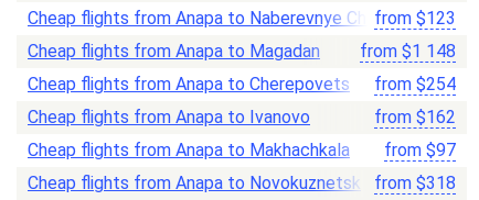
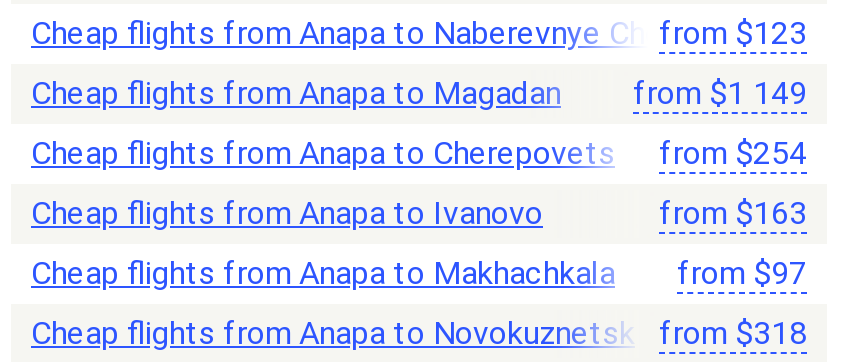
- Cheap flights from Anapa to Magadan from $1 148
+ Cheap flights from Anapa to Magadan from $1 149

- from $162
+ from $163
